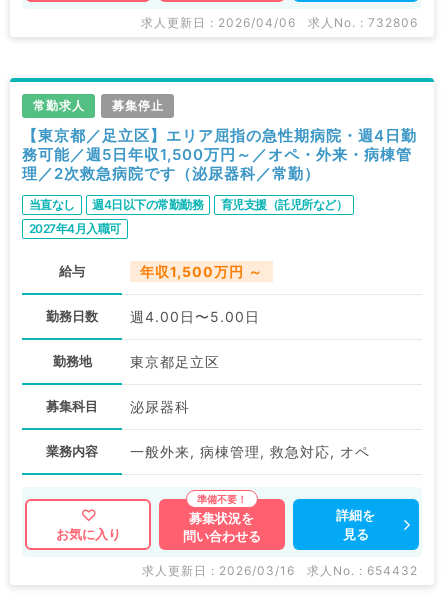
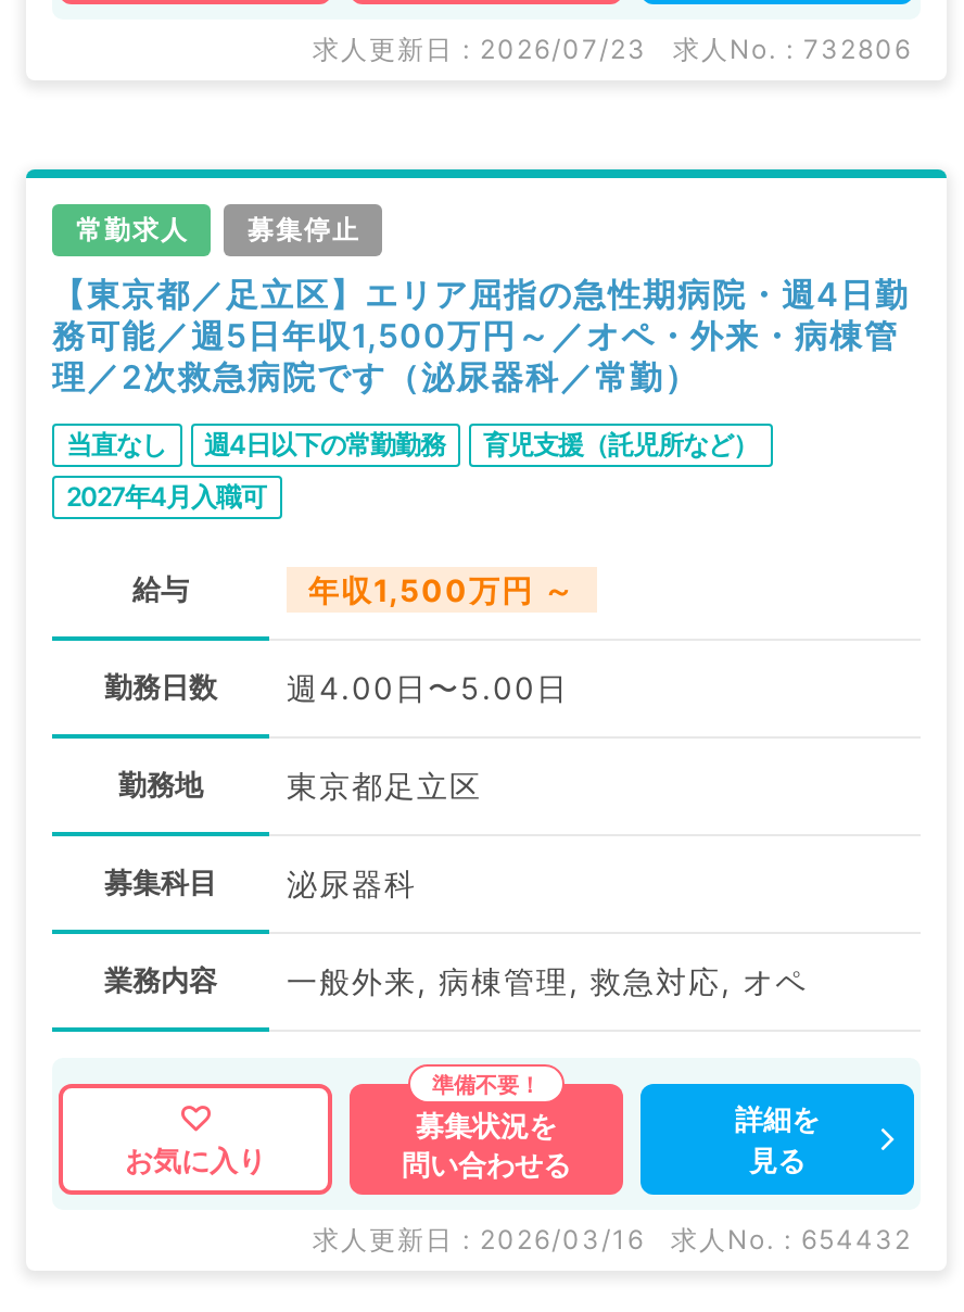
- 求人更新日 : 2026/04/06 求人No. : 732806
+ 求人更新日 : 2026/07/23 求人No. : 732806
